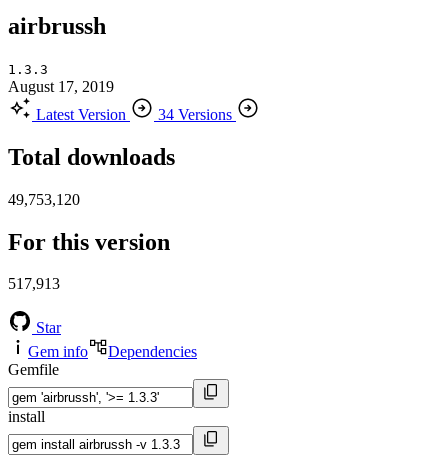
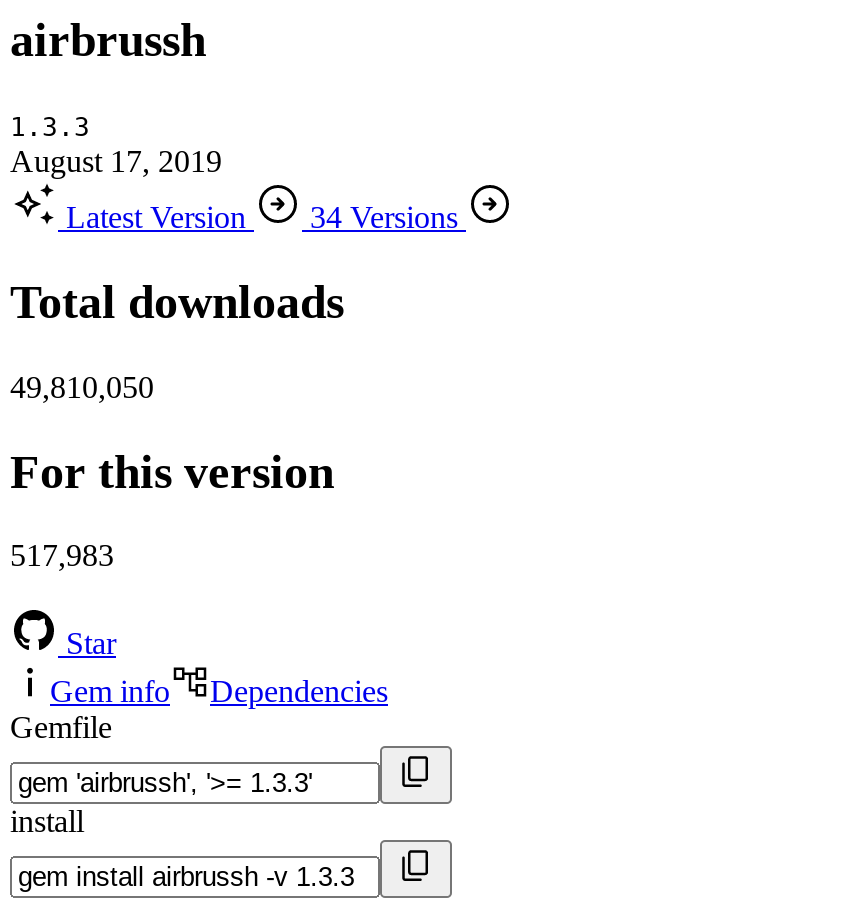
- 49,753,120
+ 49,810,050

- 517,913
+ 517,983
